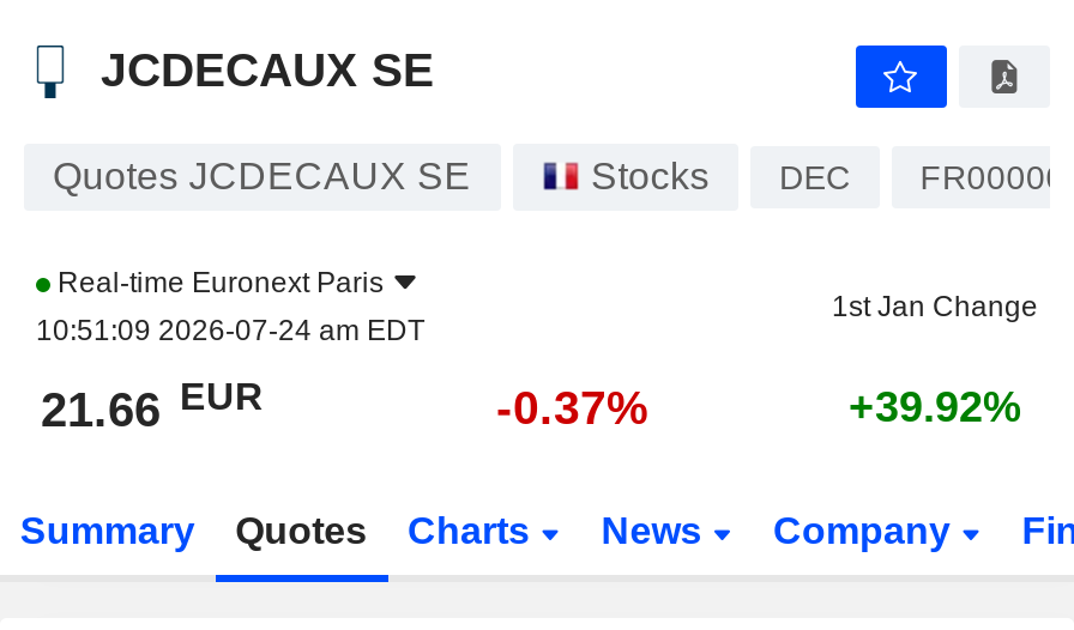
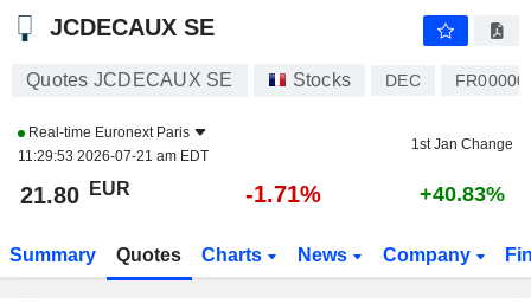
- 10:51:09 2026-07-24 am EDT
+ 11:29:53 2026-07-21 am EDT

- 21.66 EUR
+ 21.80 EUR

- -0.37%
+ -1.71%

- +39.92%
+ +40.83%
